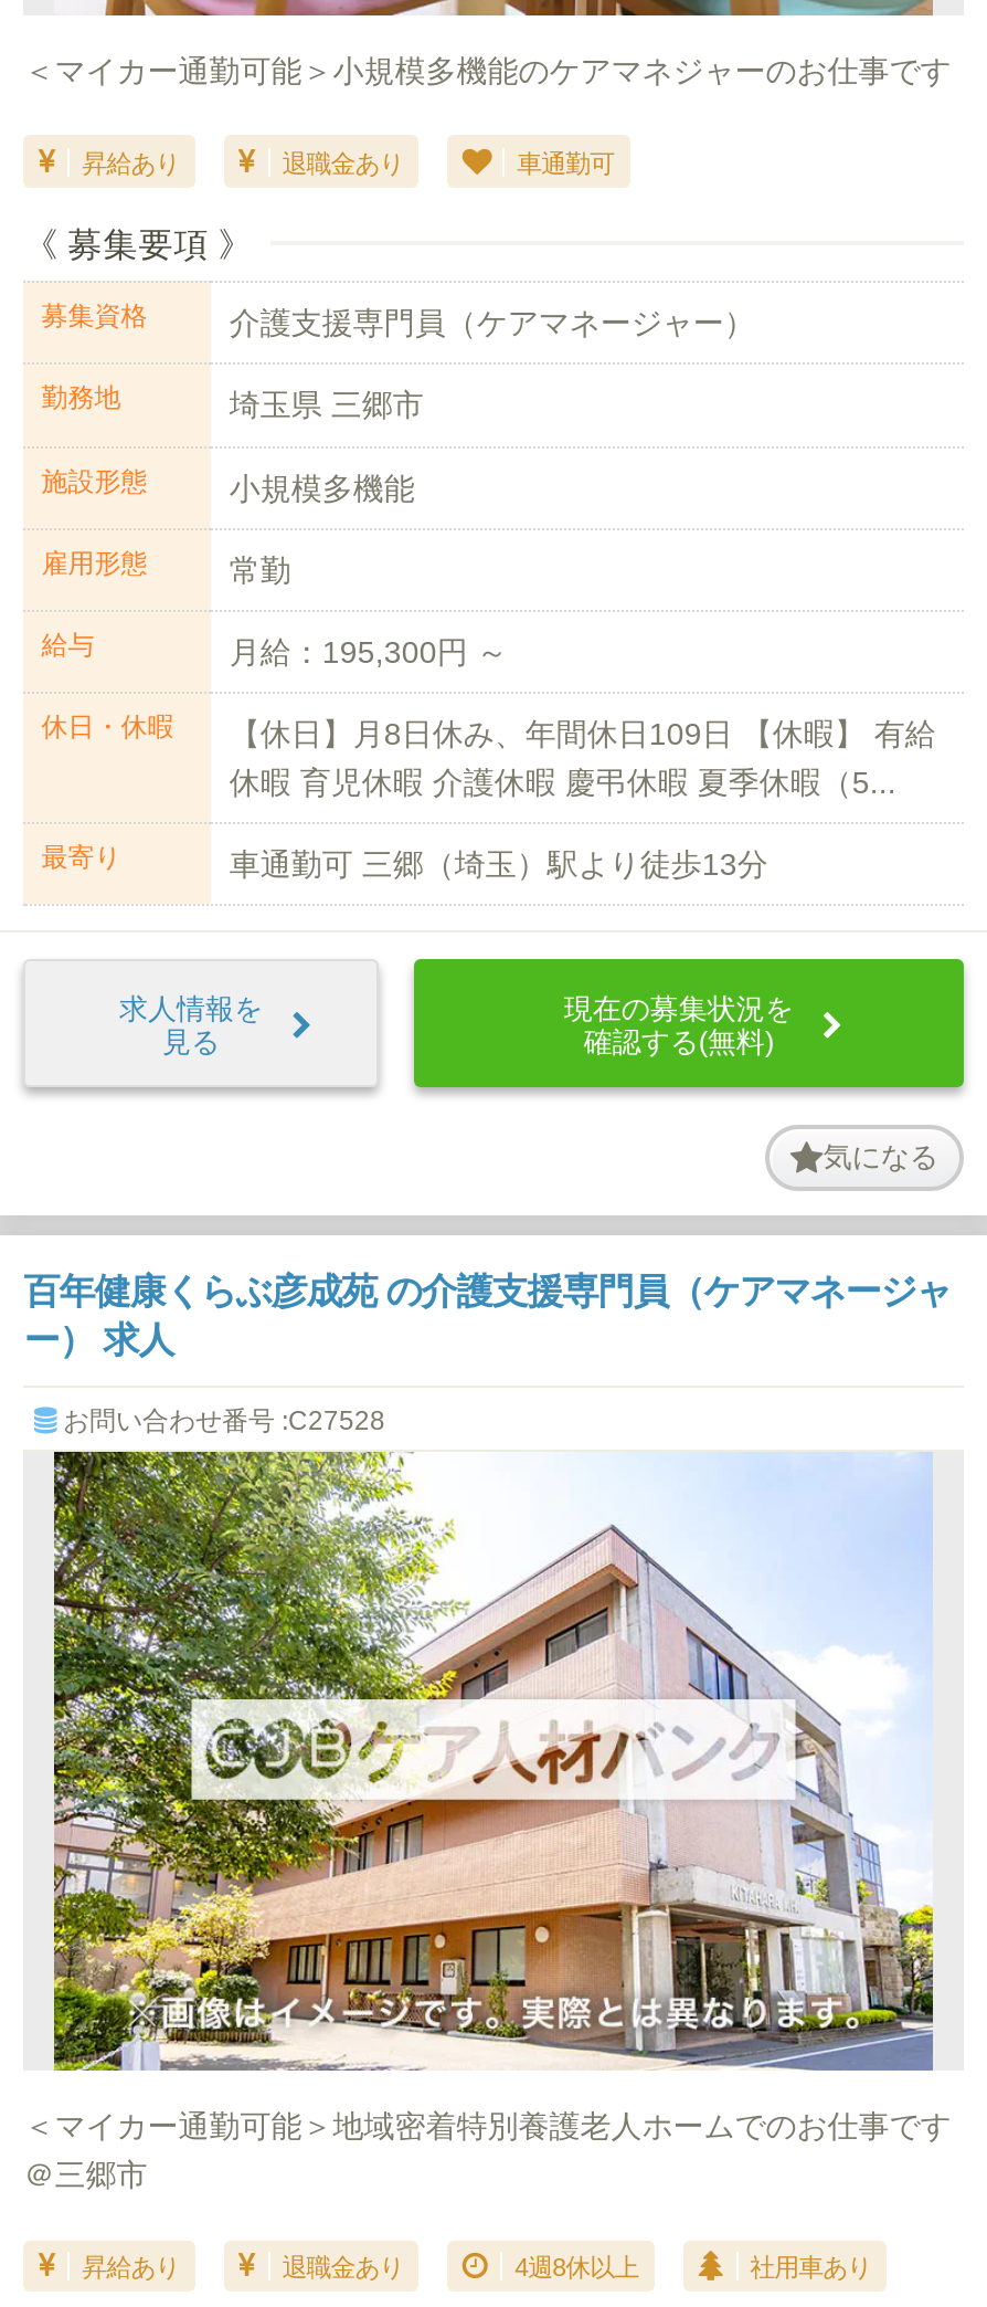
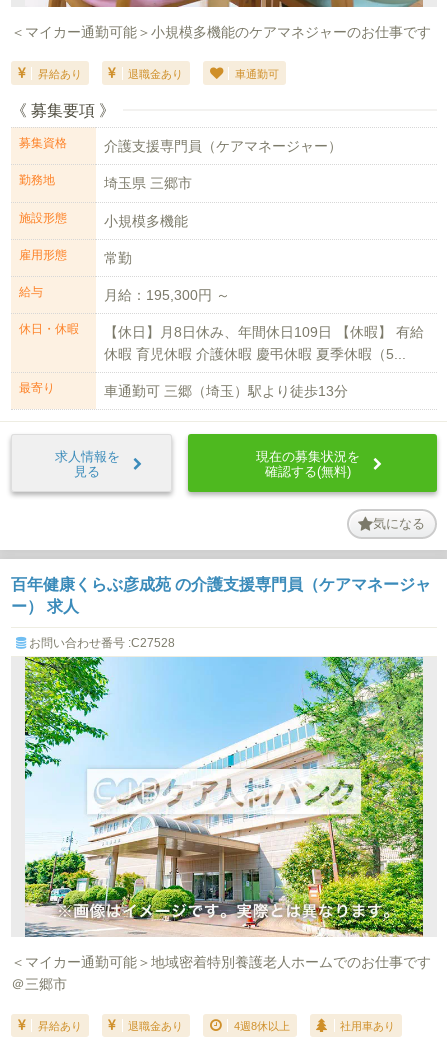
- [image]
+ [image]
